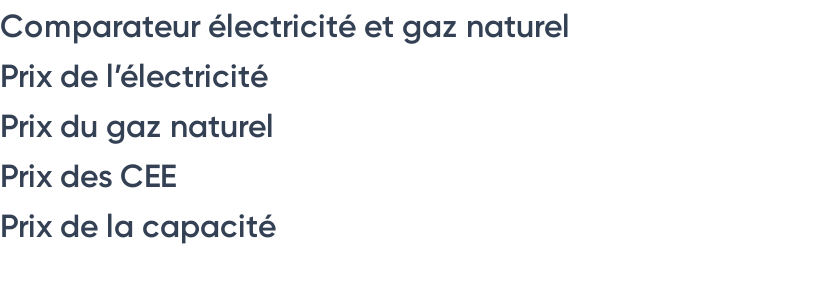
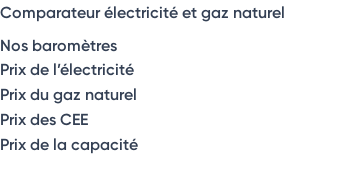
+ Nos baromètres
